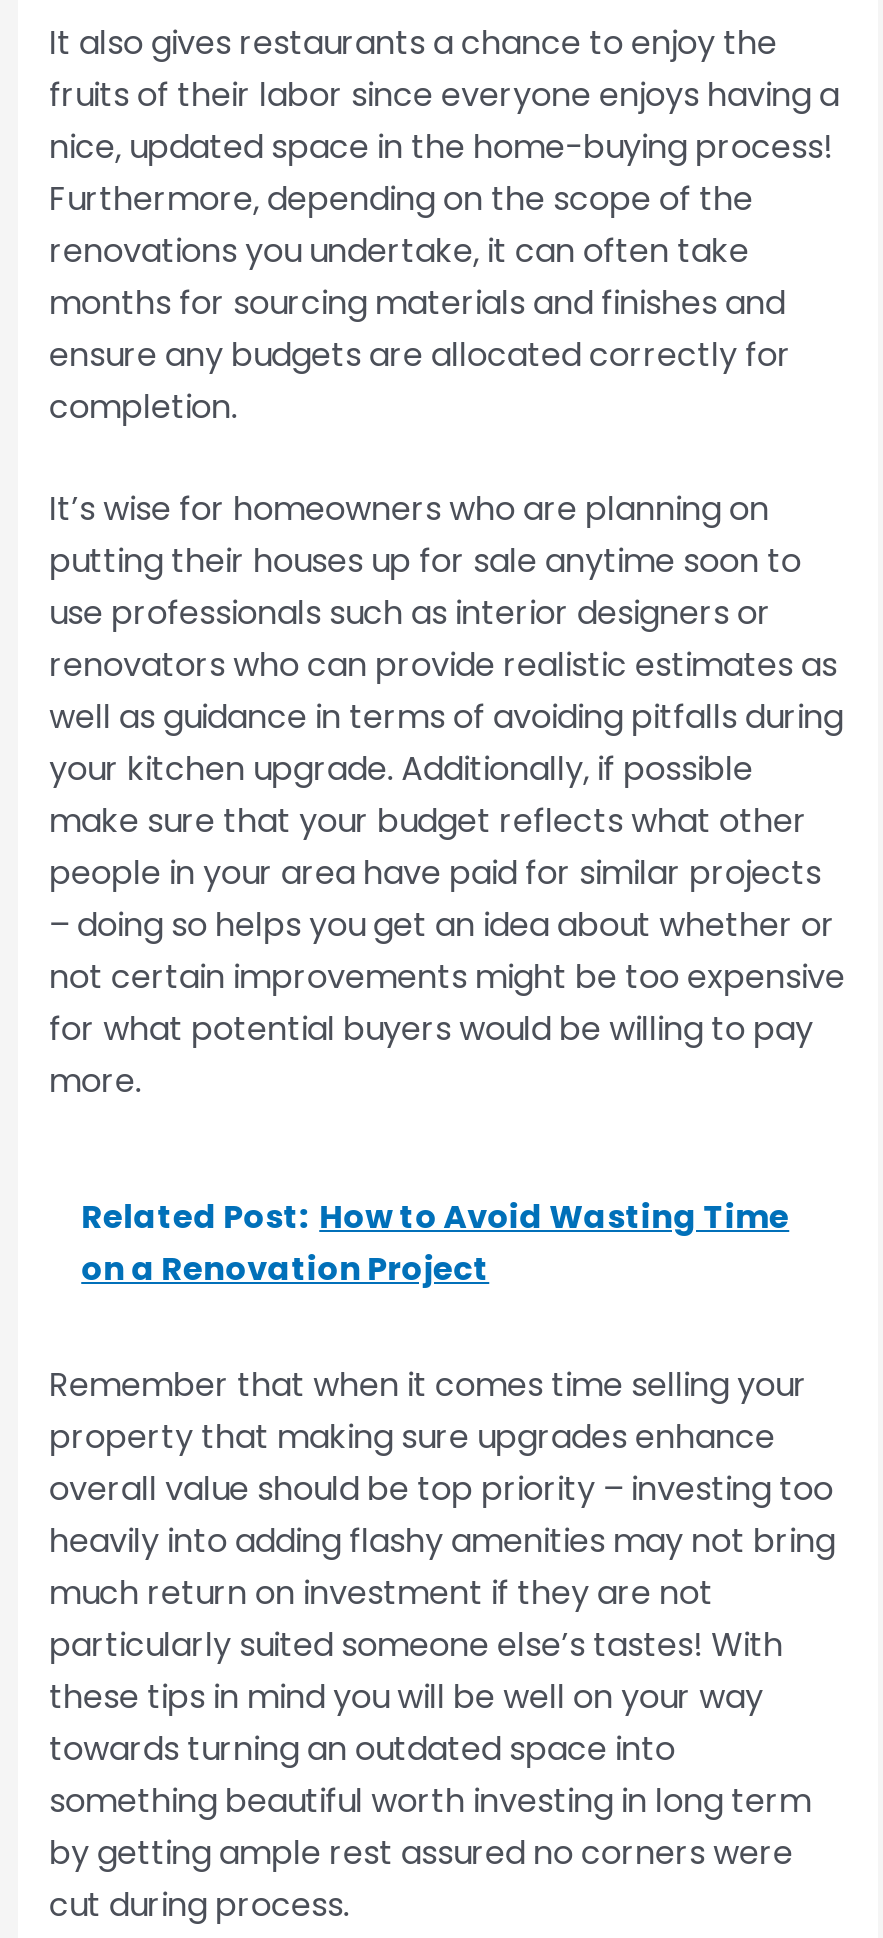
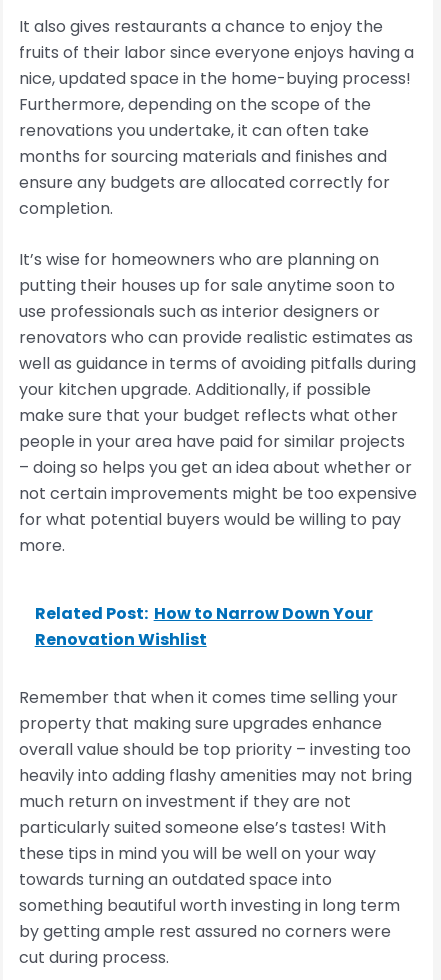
- Related Post: How to Avoid Wasting Time
- on a Renovation Project
+ Related Post: How to Narrow Down Your
+ Renovation Wishlist
